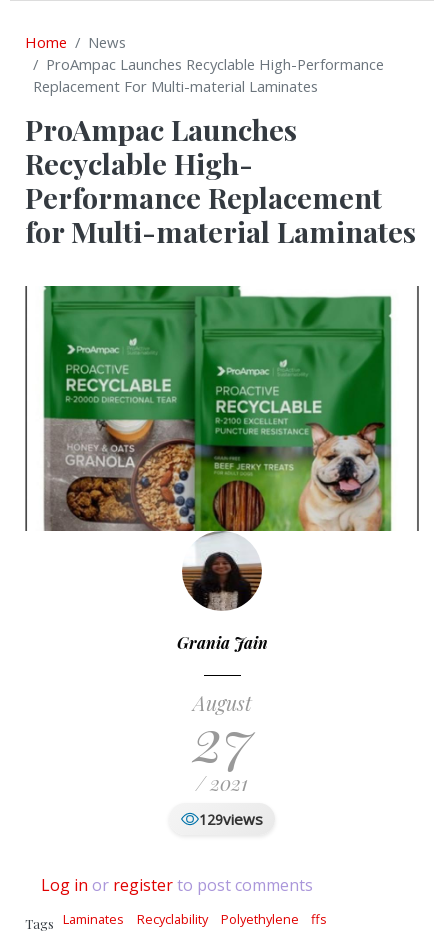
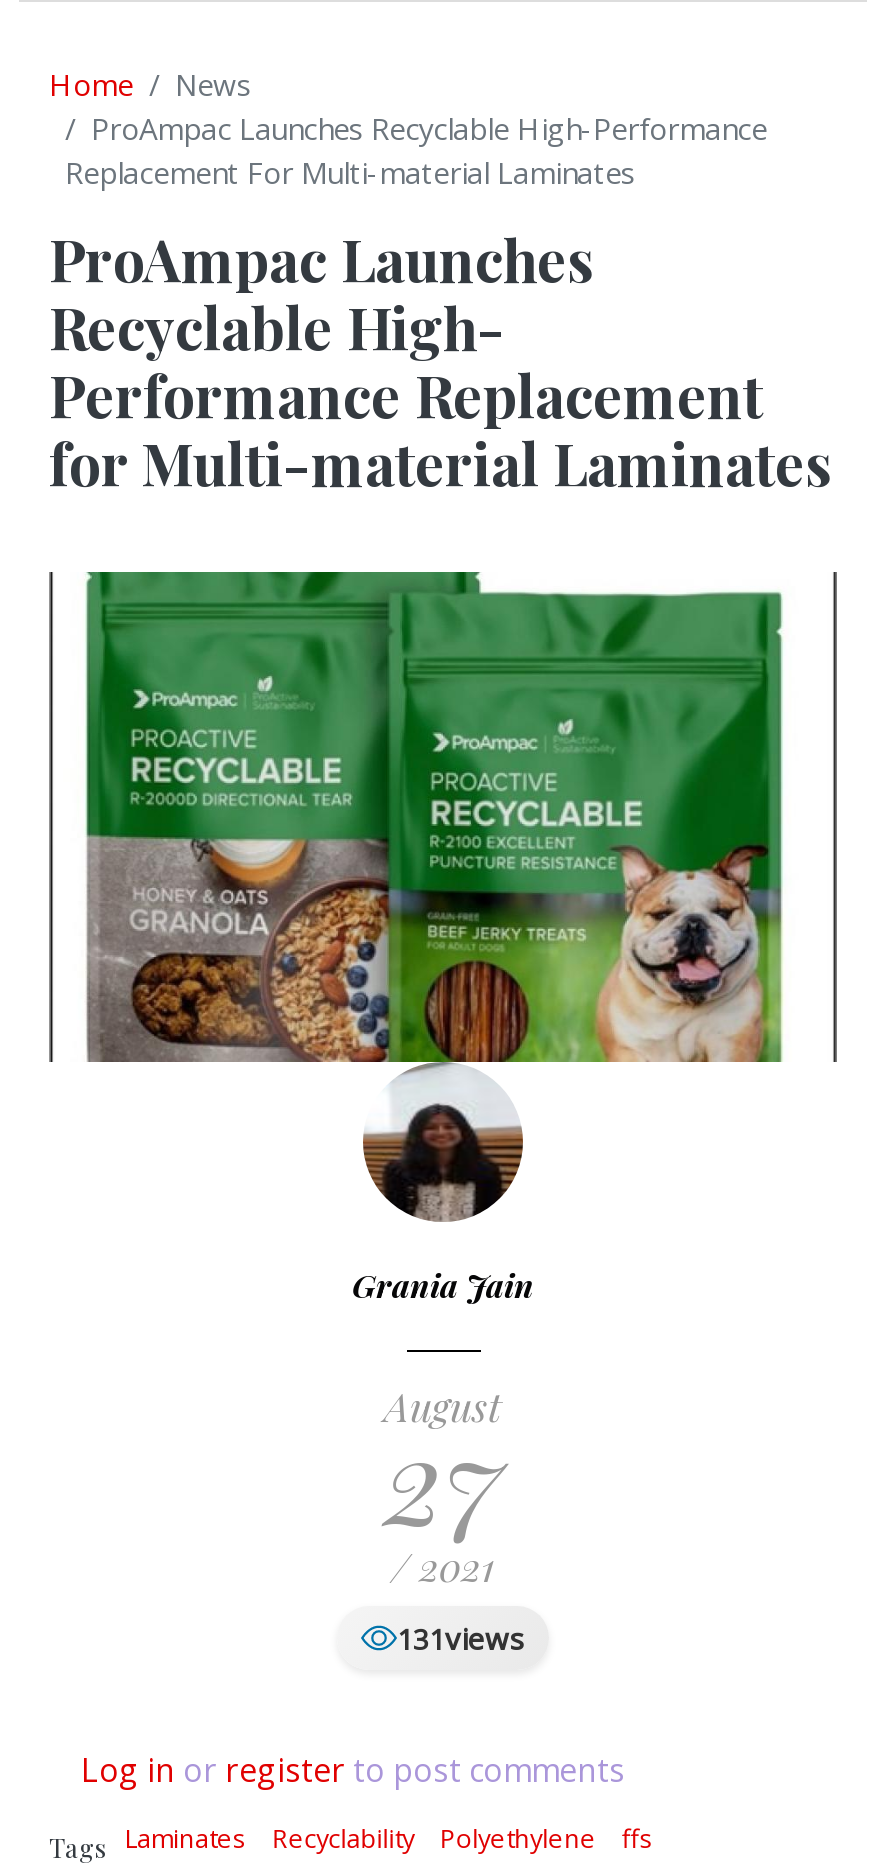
- 129views
+ 131views
